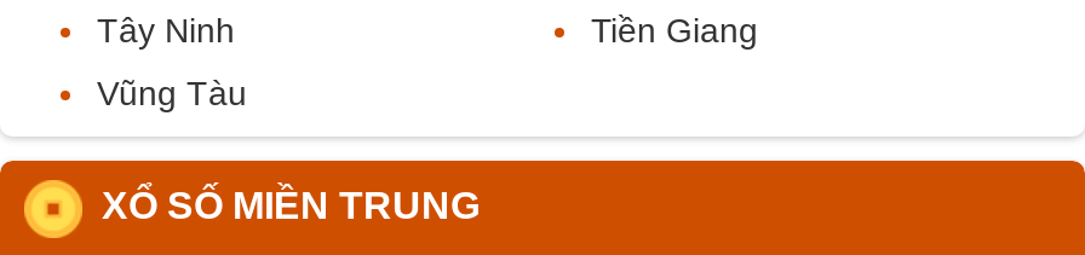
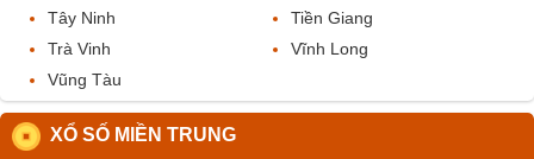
+ Trà Vinh
+ Vĩnh Long
